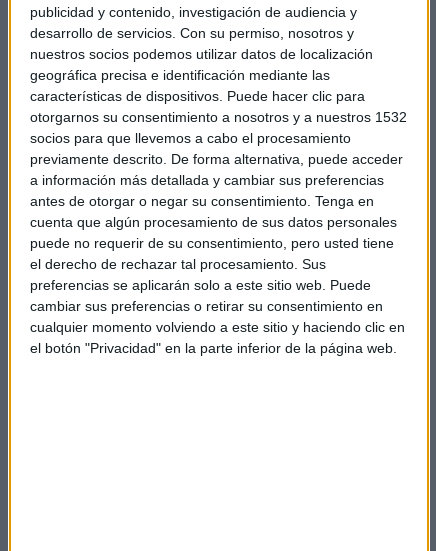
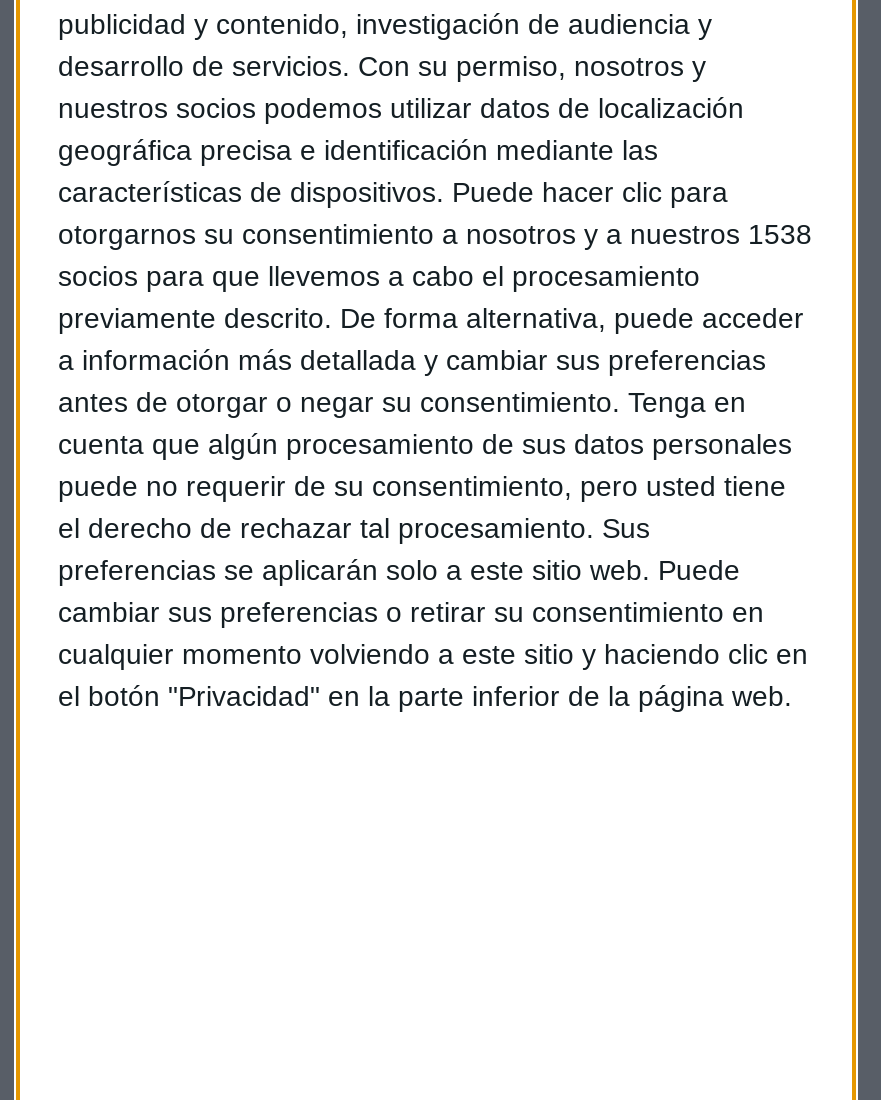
- otorgarnos su consentimiento a nosotros y a nuestros 1532
+ otorgarnos su consentimiento a nosotros y a nuestros 1538
